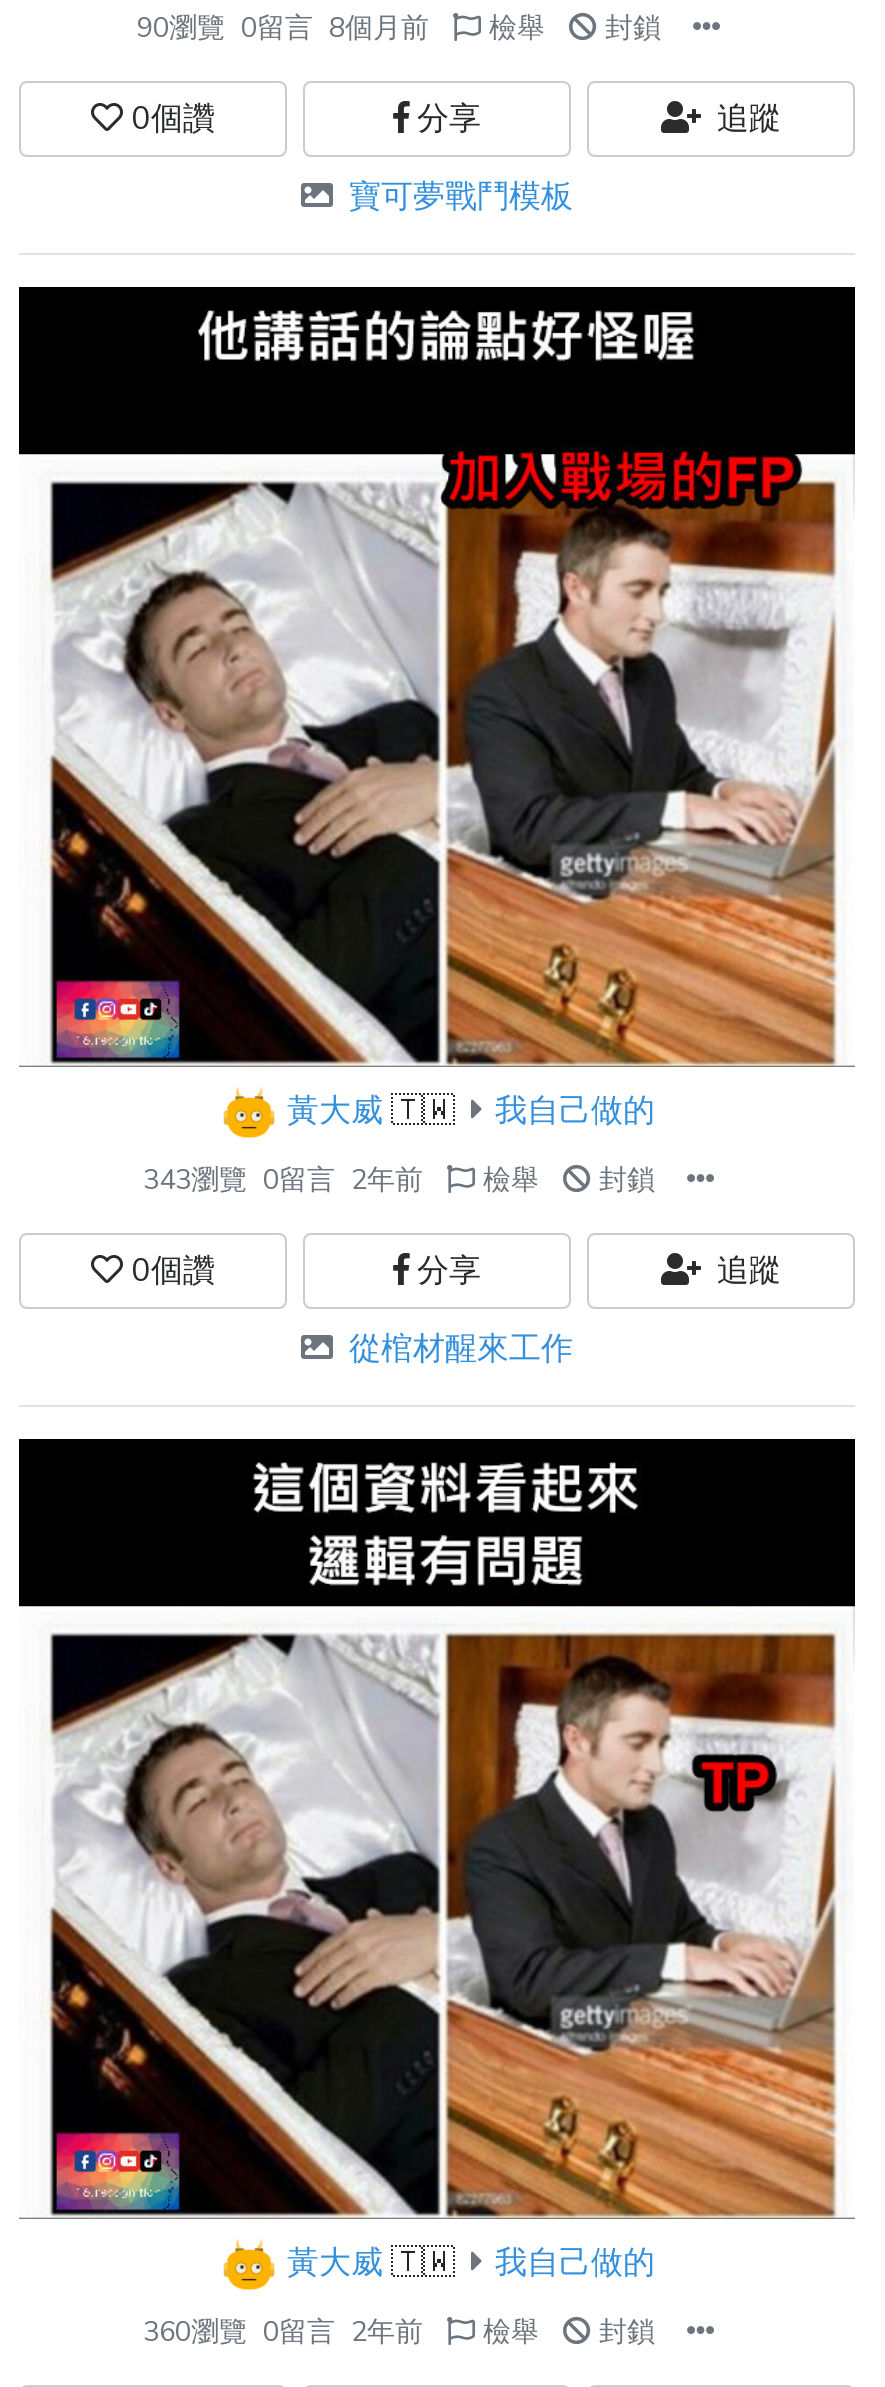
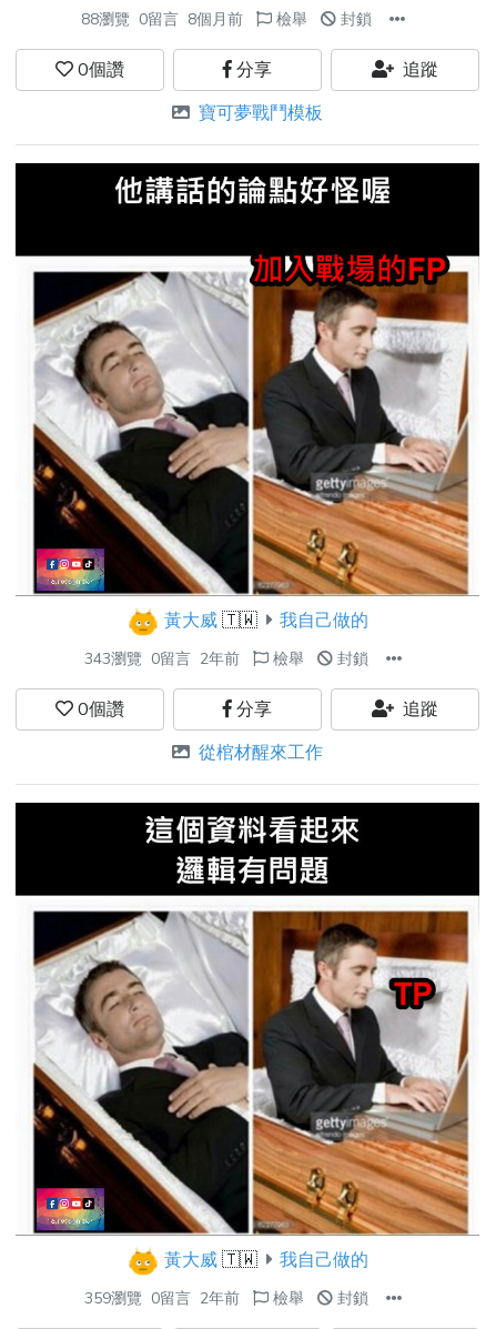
- 90瀏覽 0留言 8個月前
+ 88瀏覽 0留言 8個月前

- 360瀏覽 0留言 2年前
+ 359瀏覽 0留言 2年前
